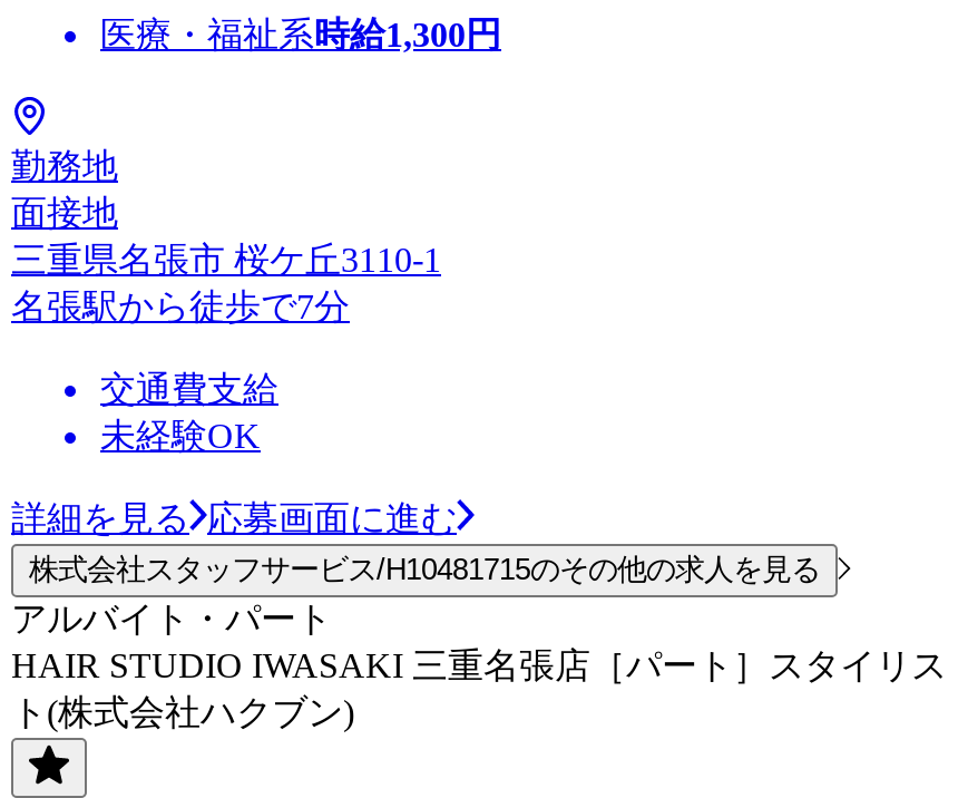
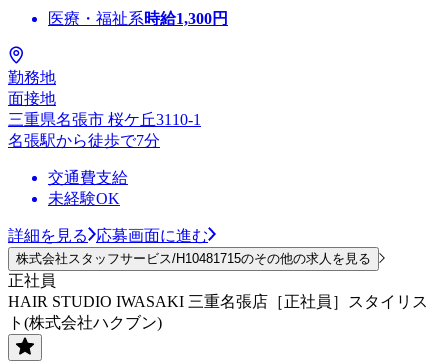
- アルバイト・パート
- HAIR STUDIO IWASAKI 三重名張店［パート］スタイリス
+ 正社員
+ HAIR STUDIO IWASAKI 三重名張店［正社員］スタイリス
